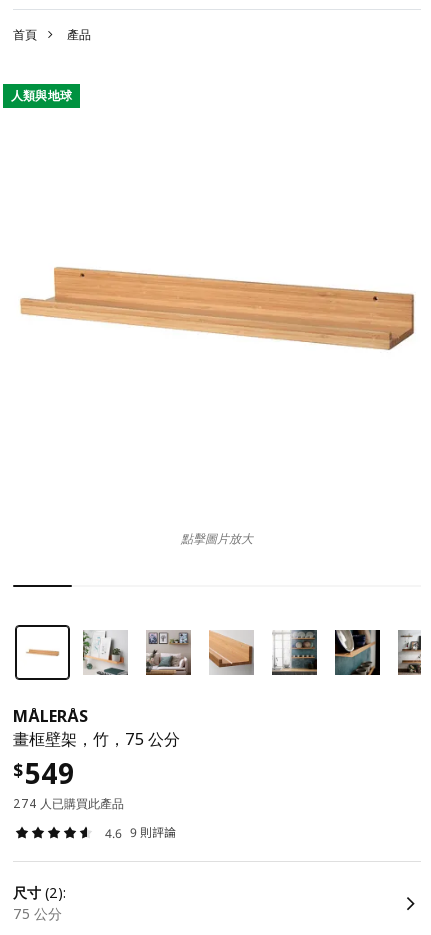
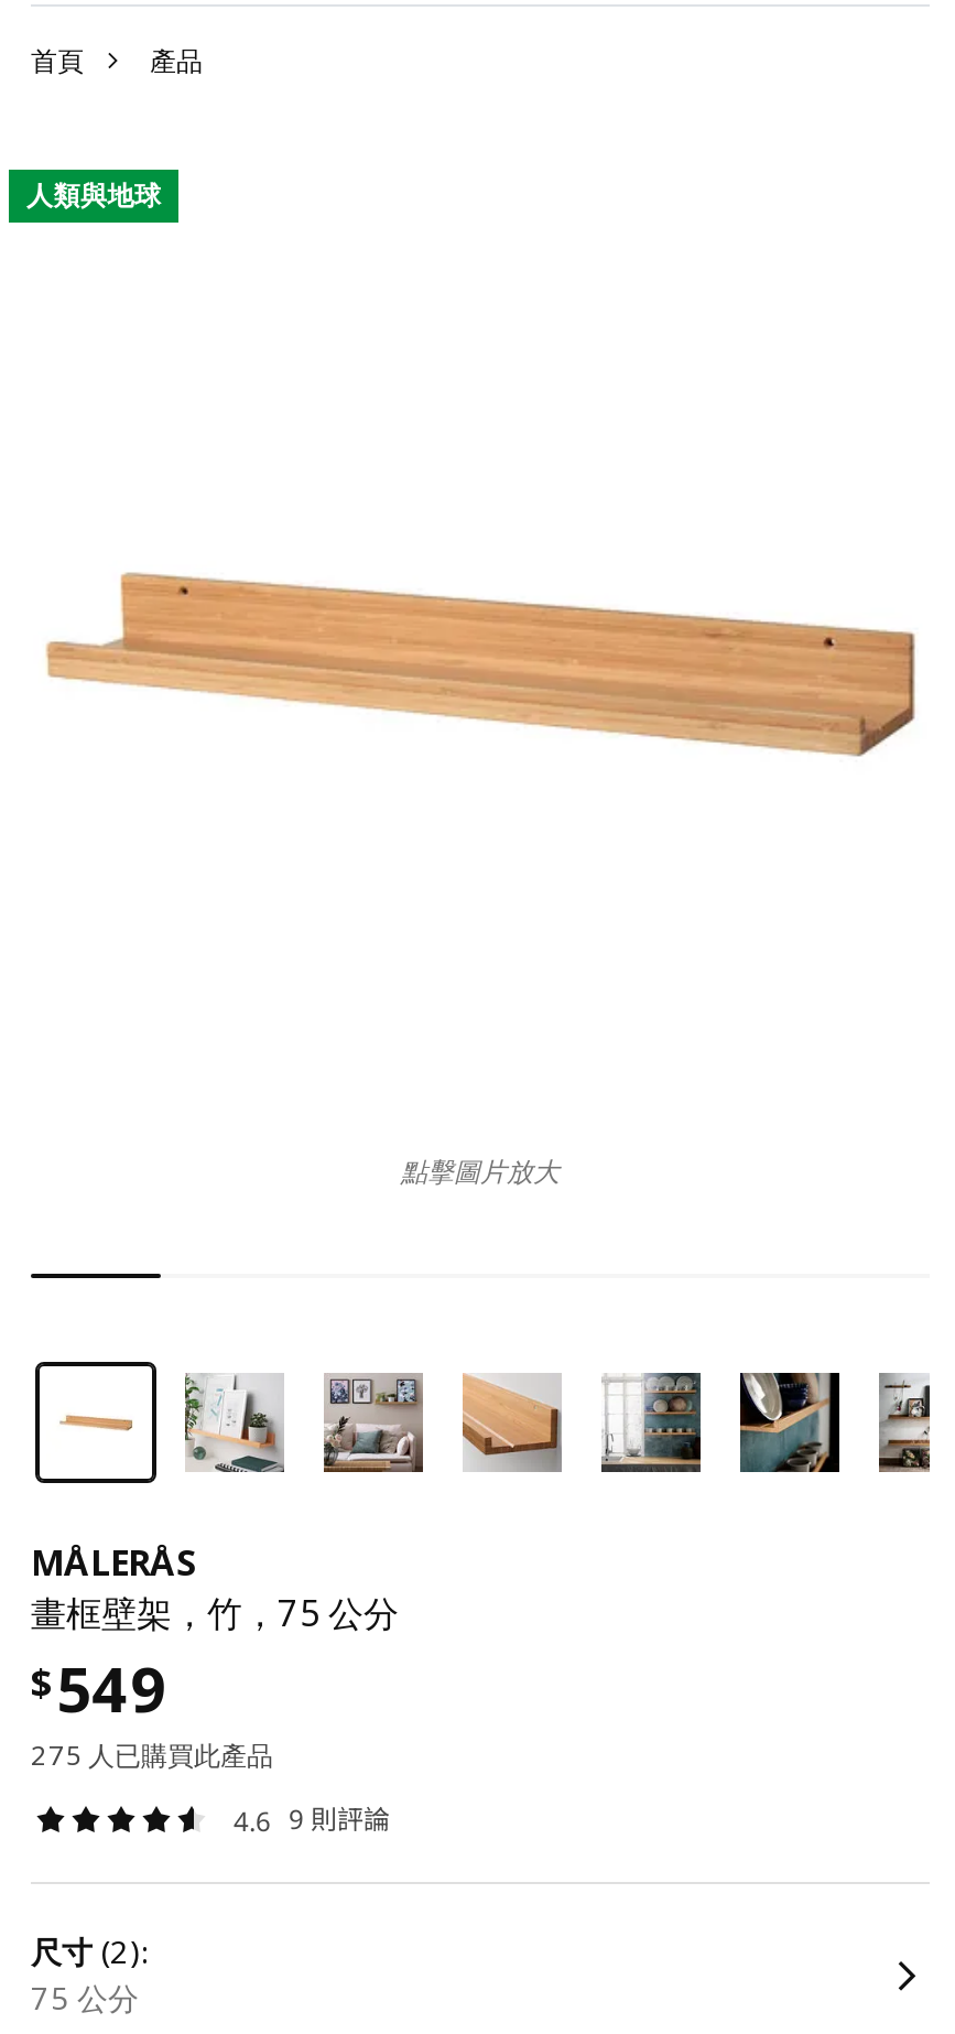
- 274 人已購買此產品
+ 275 人已購買此產品
